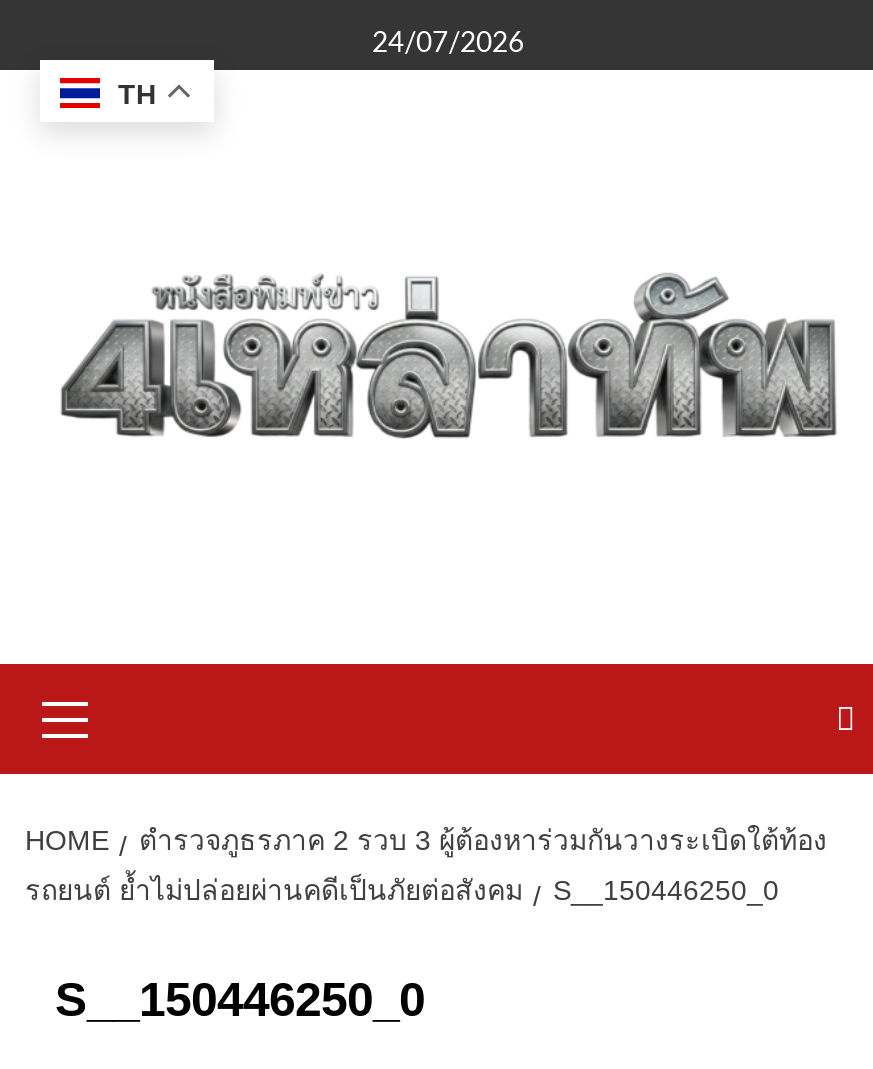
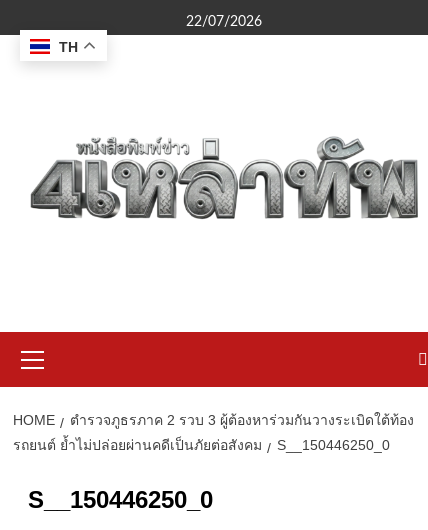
- 24/07/2026
+ 22/07/2026
